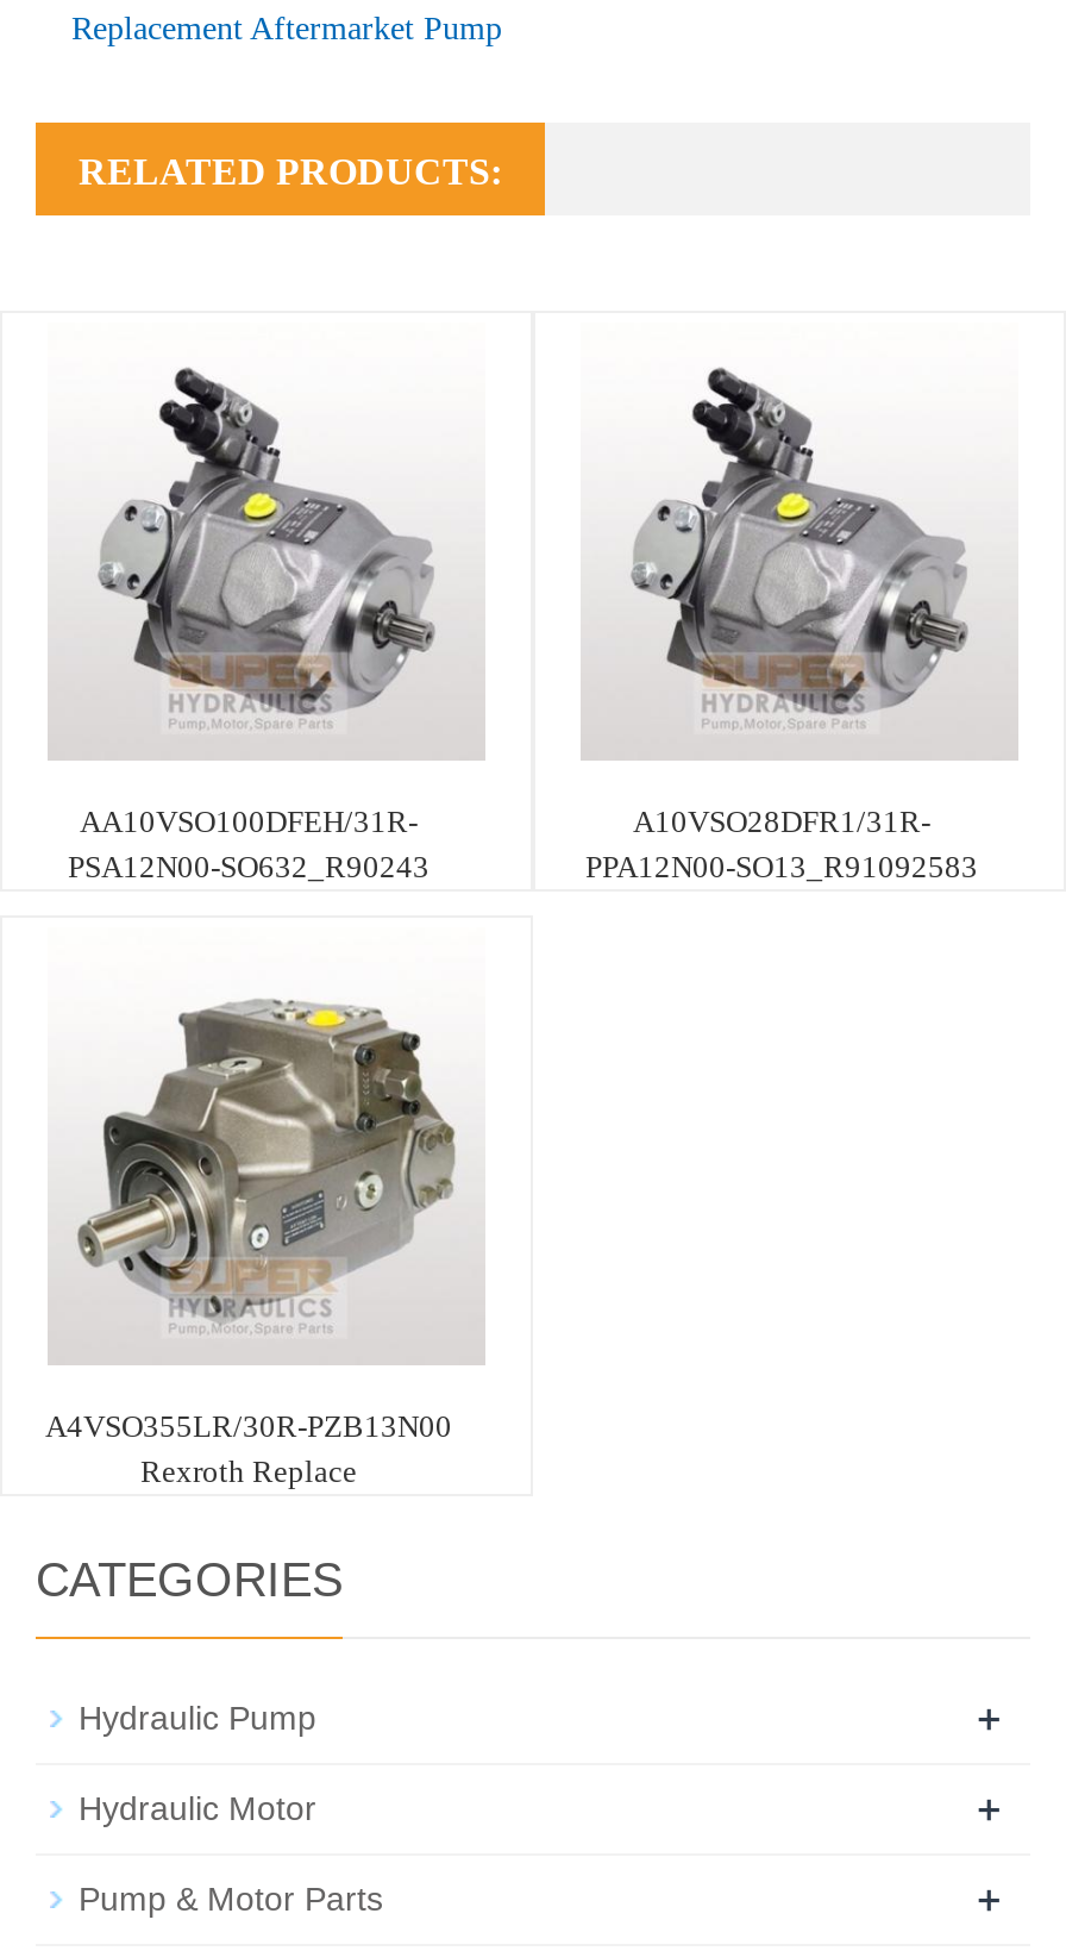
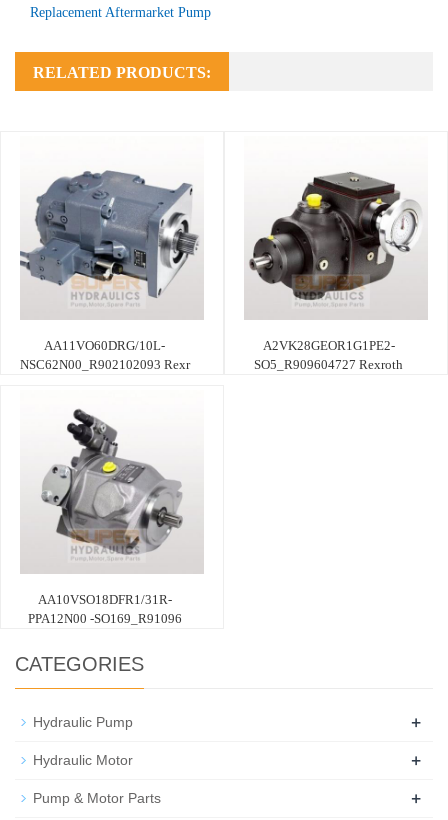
- [image]
- AA10VSO100DFEH/31R-
- PSA12N00-SO632_R90243
+ [image]
+ AA11VO60DRG/10L-
+ NSC62N00_R902102093 Rexr

- [image]
- A10VSO28DFR1/31R-
- PPA12N00-SO13_R91092583
+ [image]
+ A2VK28GEOR1G1PE2-
+ SO5_R909604727 Rexroth

- [image]
- A4VSO355LR/30R-PZB13N00
- Rexroth Replace
+ [image]
+ AA10VSO18DFR1/31R-
+ PPA12N00 -SO169_R91096
